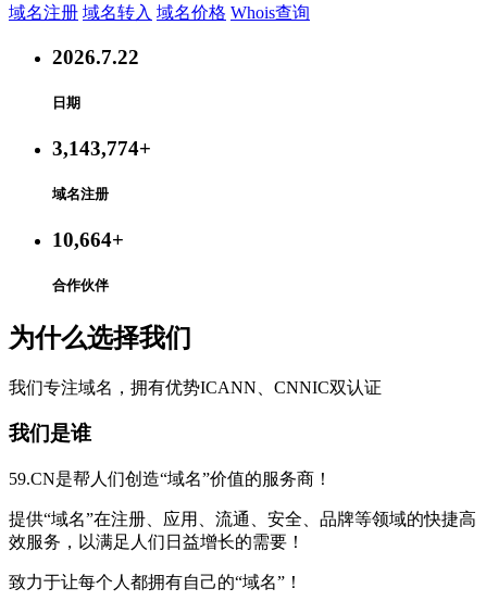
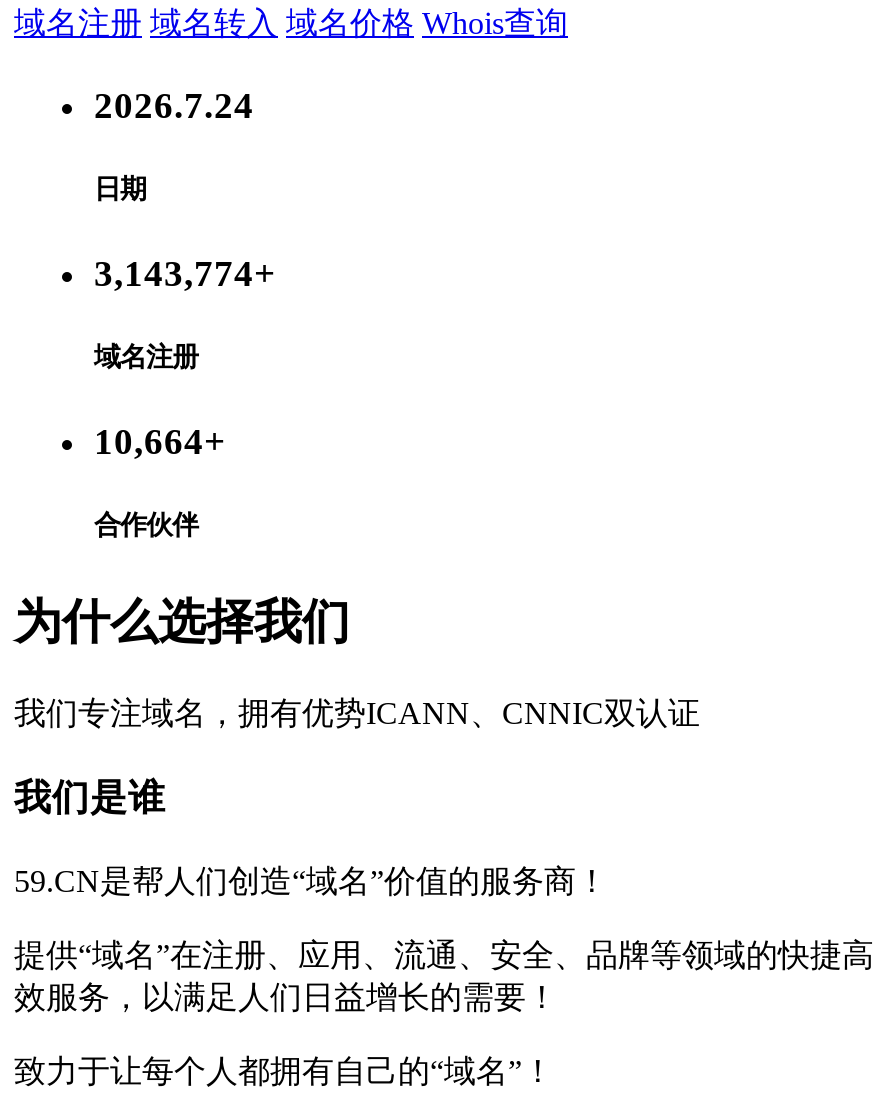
- 2026.7.22
+ 2026.7.24
